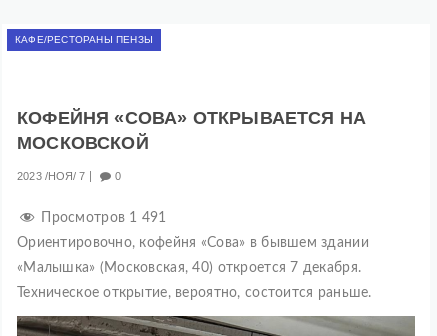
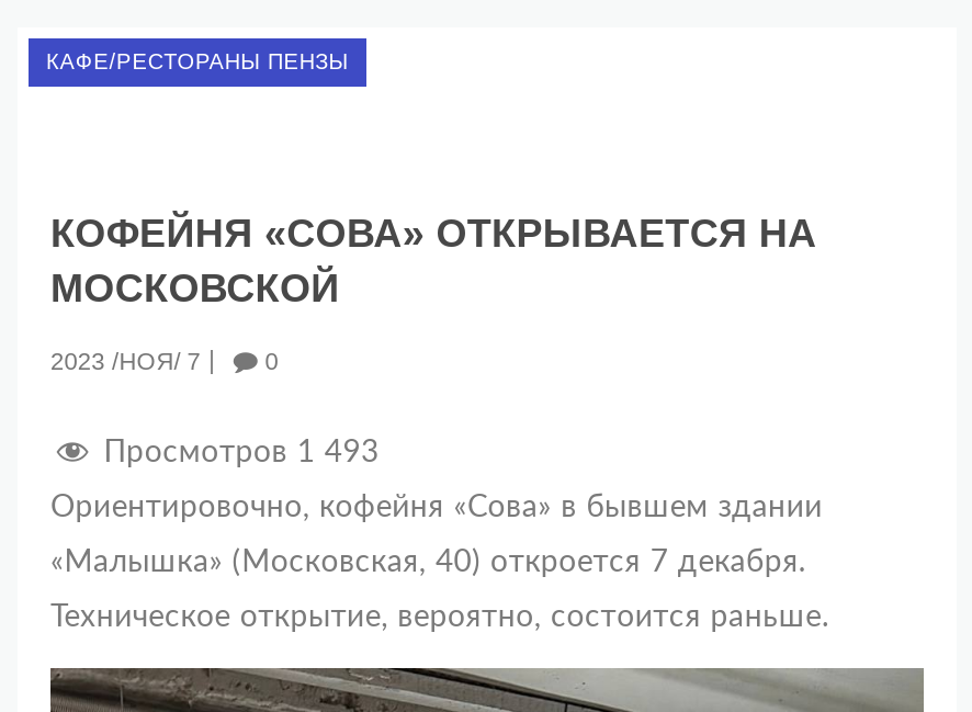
- Просмотров 1 491
+ Просмотров 1 493
